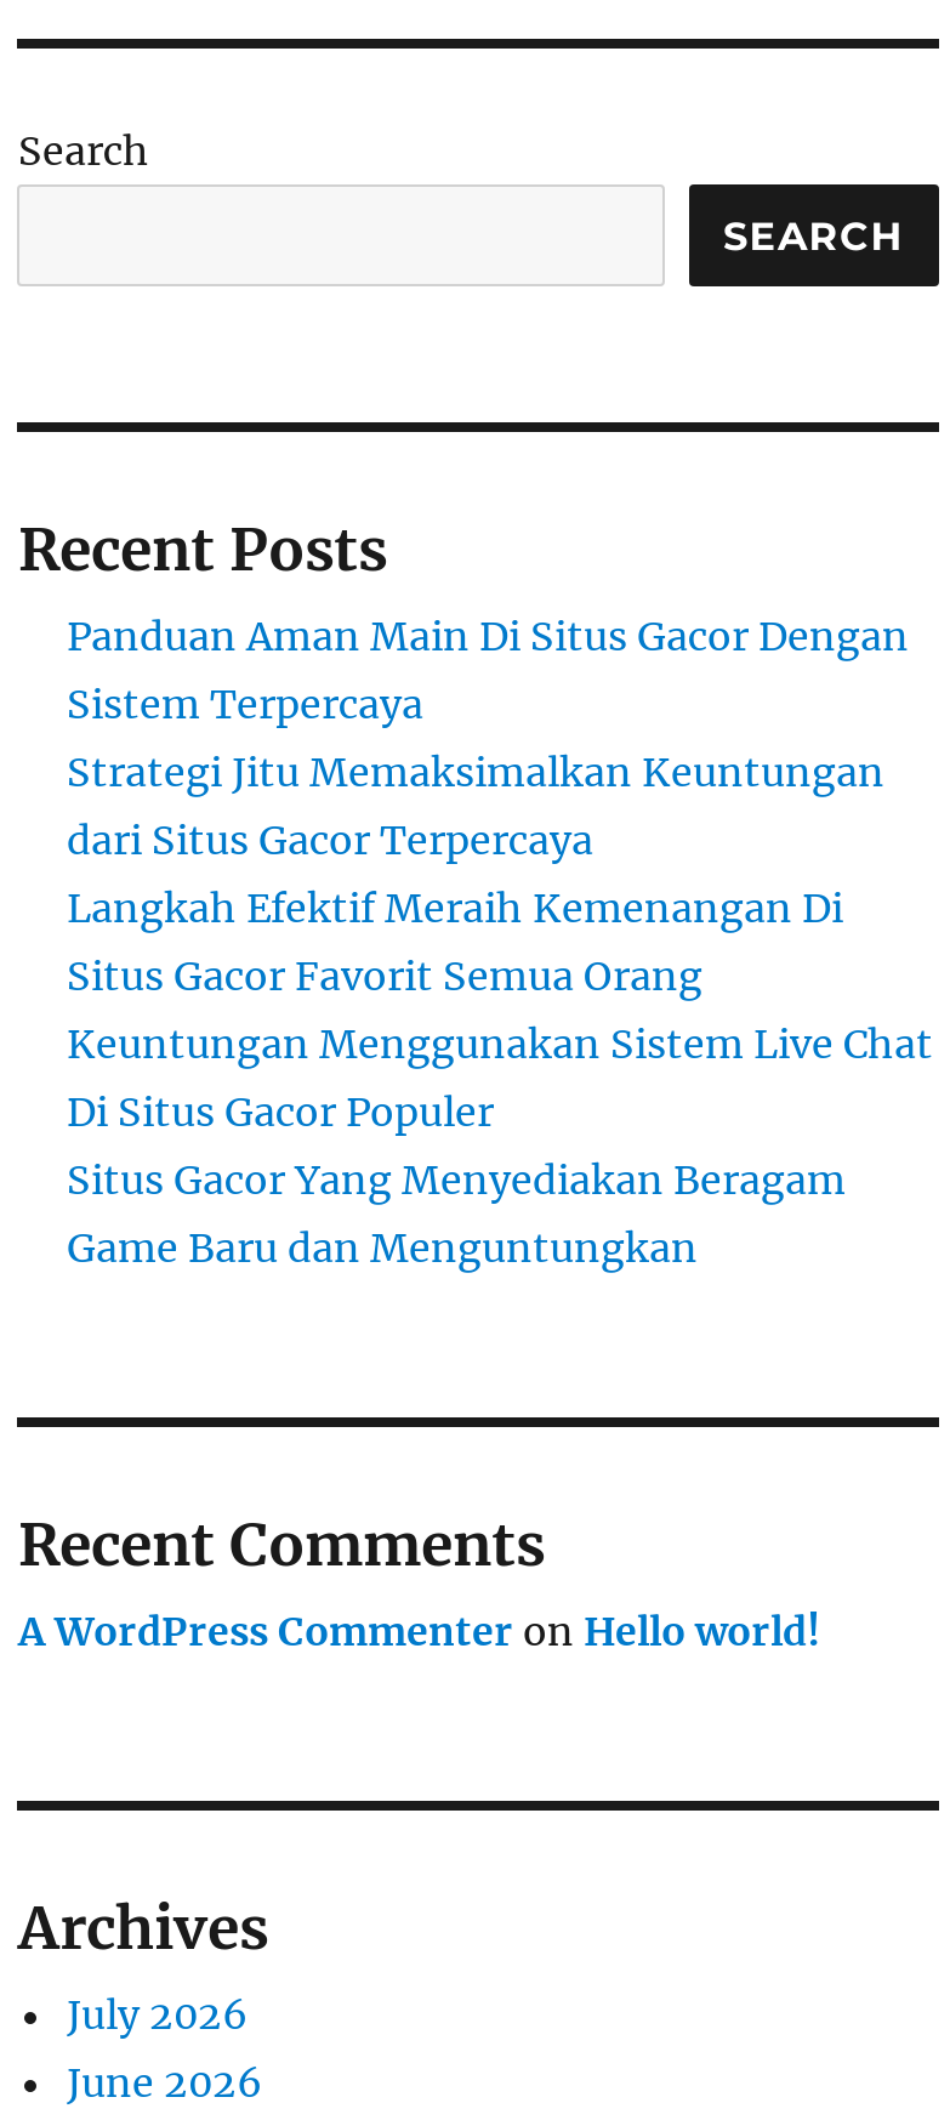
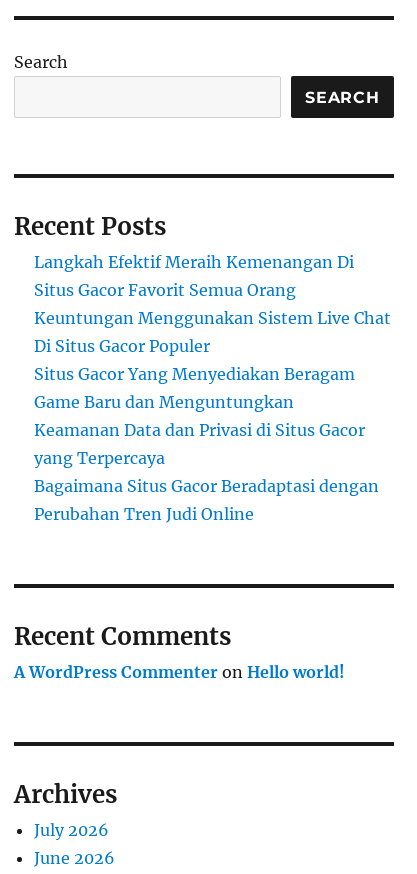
- Panduan Aman Main Di Situs Gacor Dengan
- Sistem Terpercaya
- Strategi Jitu Memaksimalkan Keuntungan
- dari Situs Gacor Terpercaya

moved up: Langkah Efektif Meraih Kemenangan Di | Situs Gacor Favorit Semua Orang | Keuntungan Menggunakan Sistem Live Chat | Di Situs Gacor Populer | Situs Gacor Yang Menyediakan Beragam | Game Baru dan Menguntungkan

+ Keamanan Data dan Privasi di Situs Gacor
+ yang Terpercaya
+ Bagaimana Situs Gacor Beradaptasi dengan
+ Perubahan Tren Judi Online
